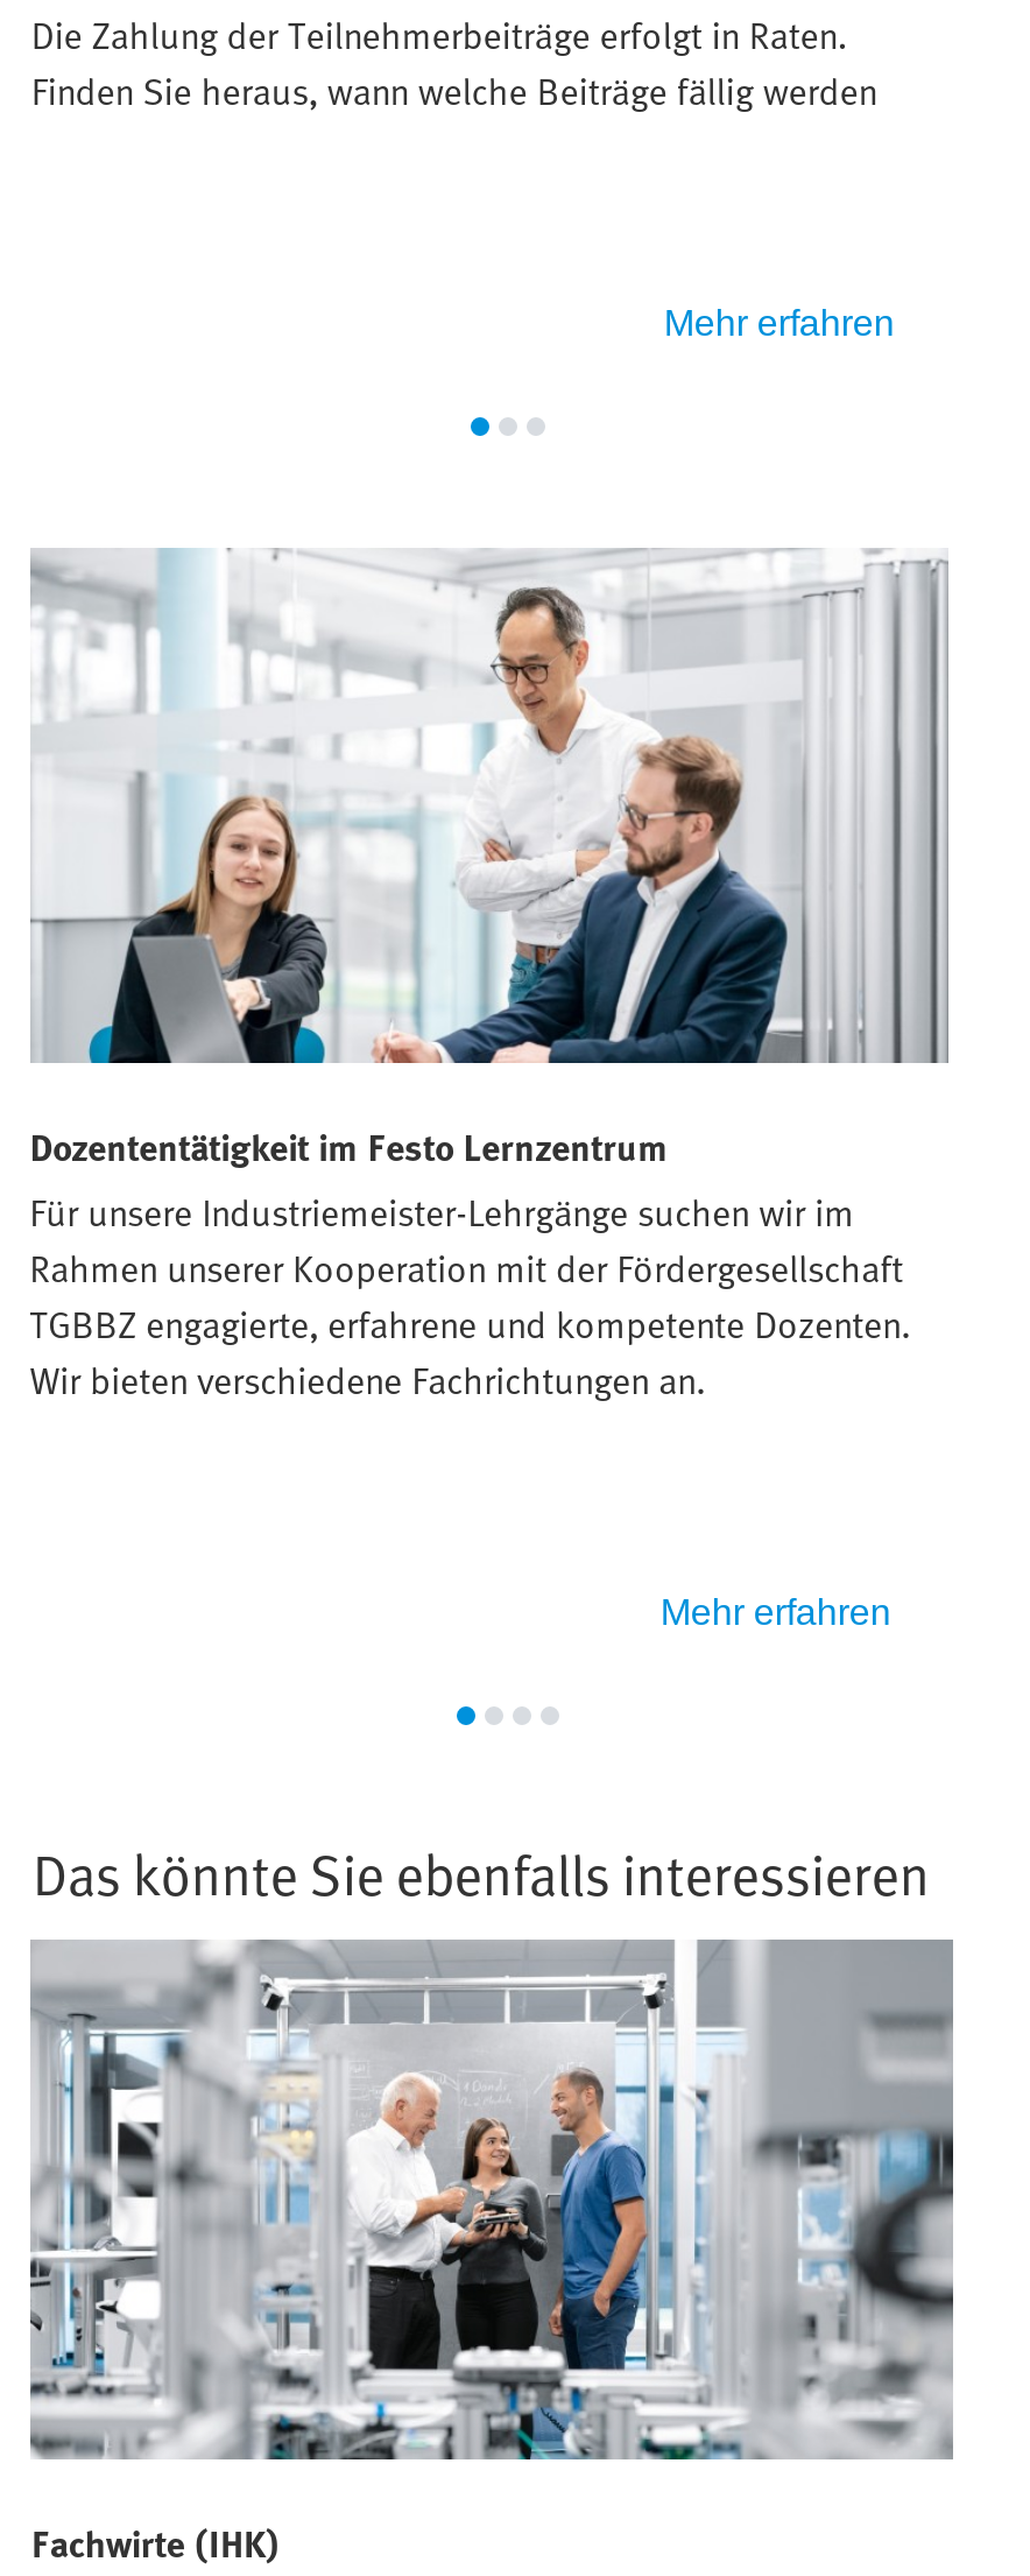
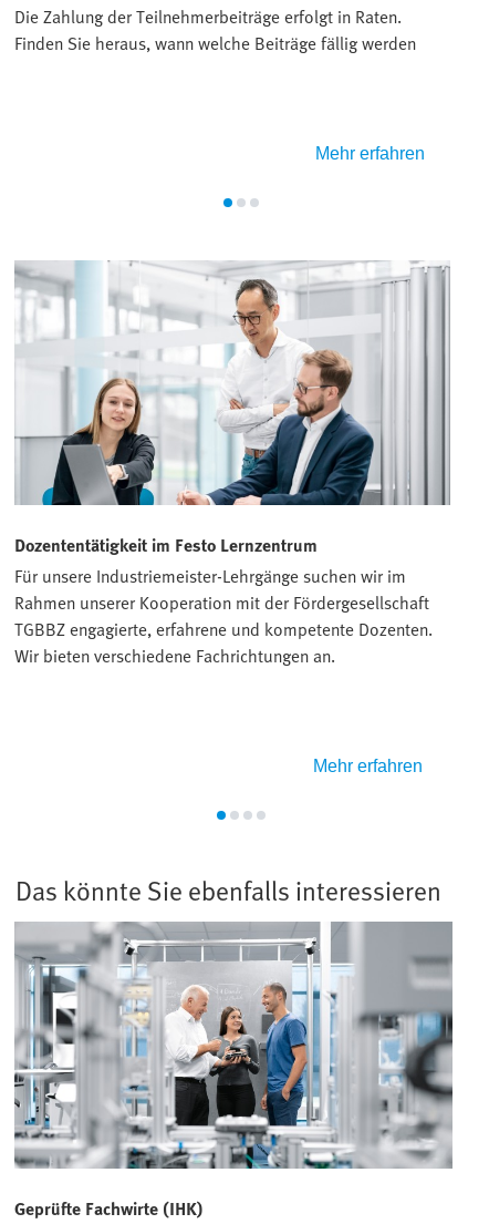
- Fachwirte (IHK)
+ Geprüfte Fachwirte (IHK)
